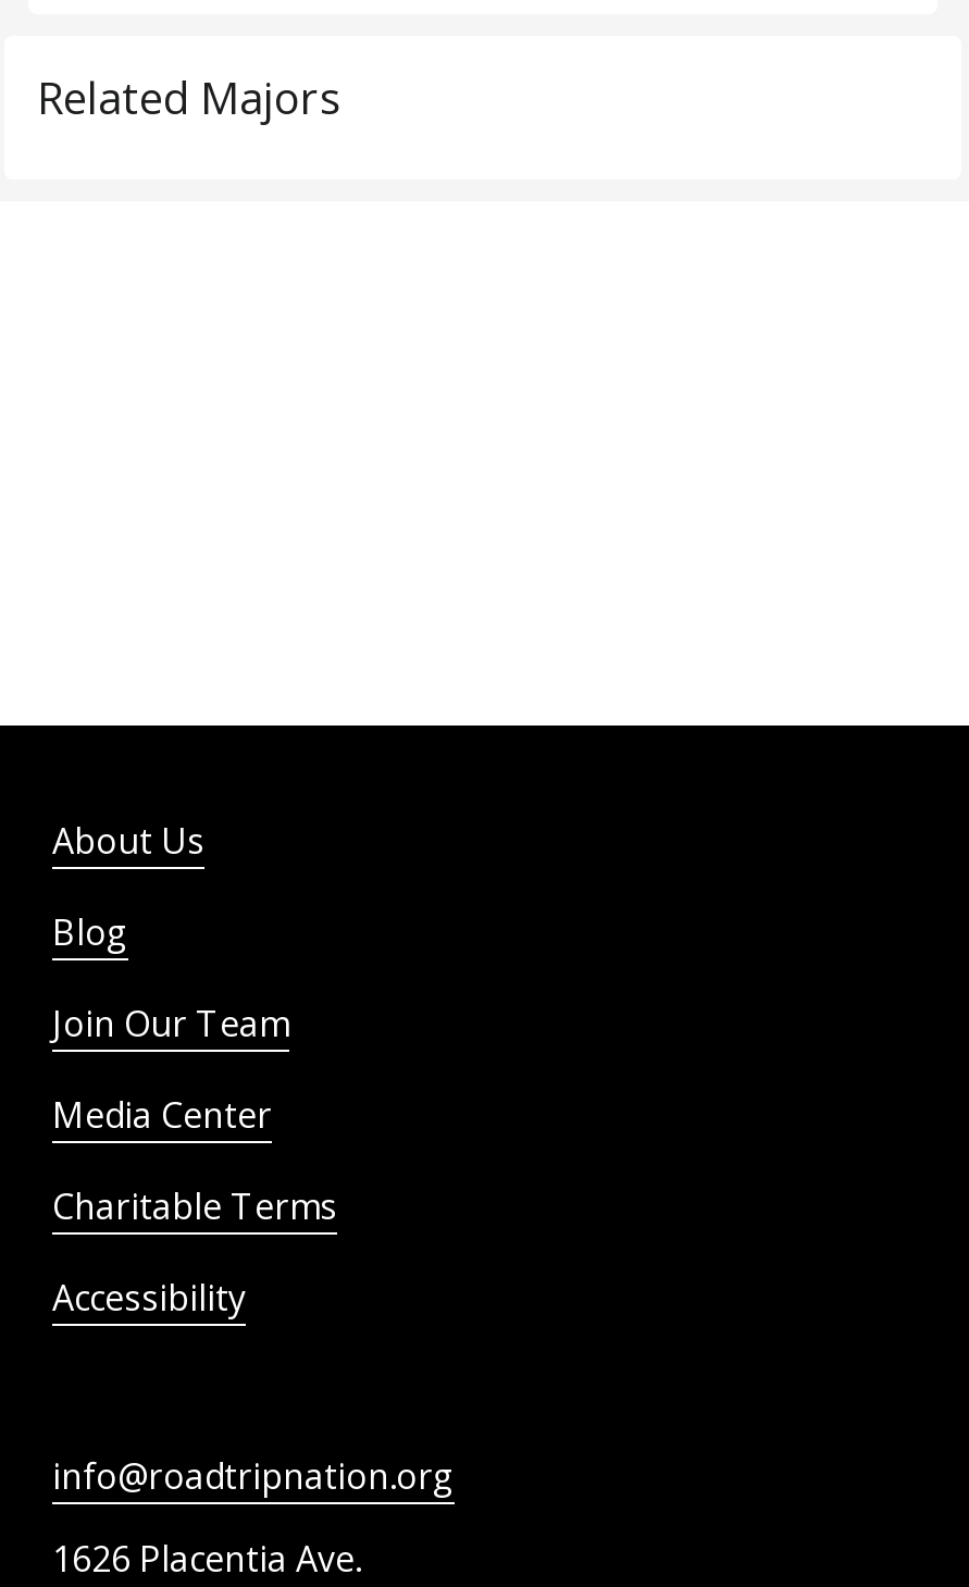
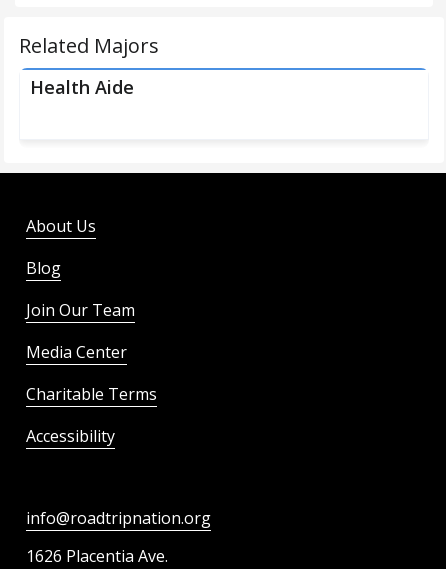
+ Health Aide
